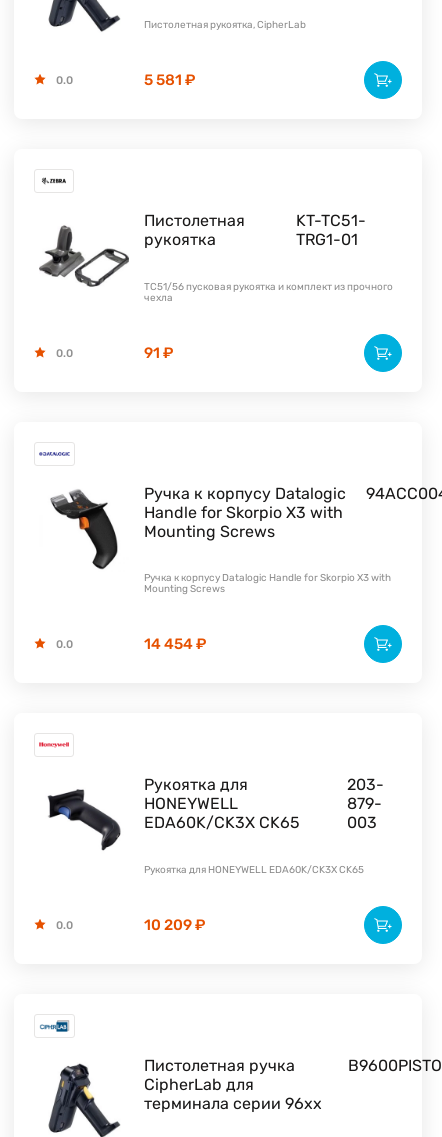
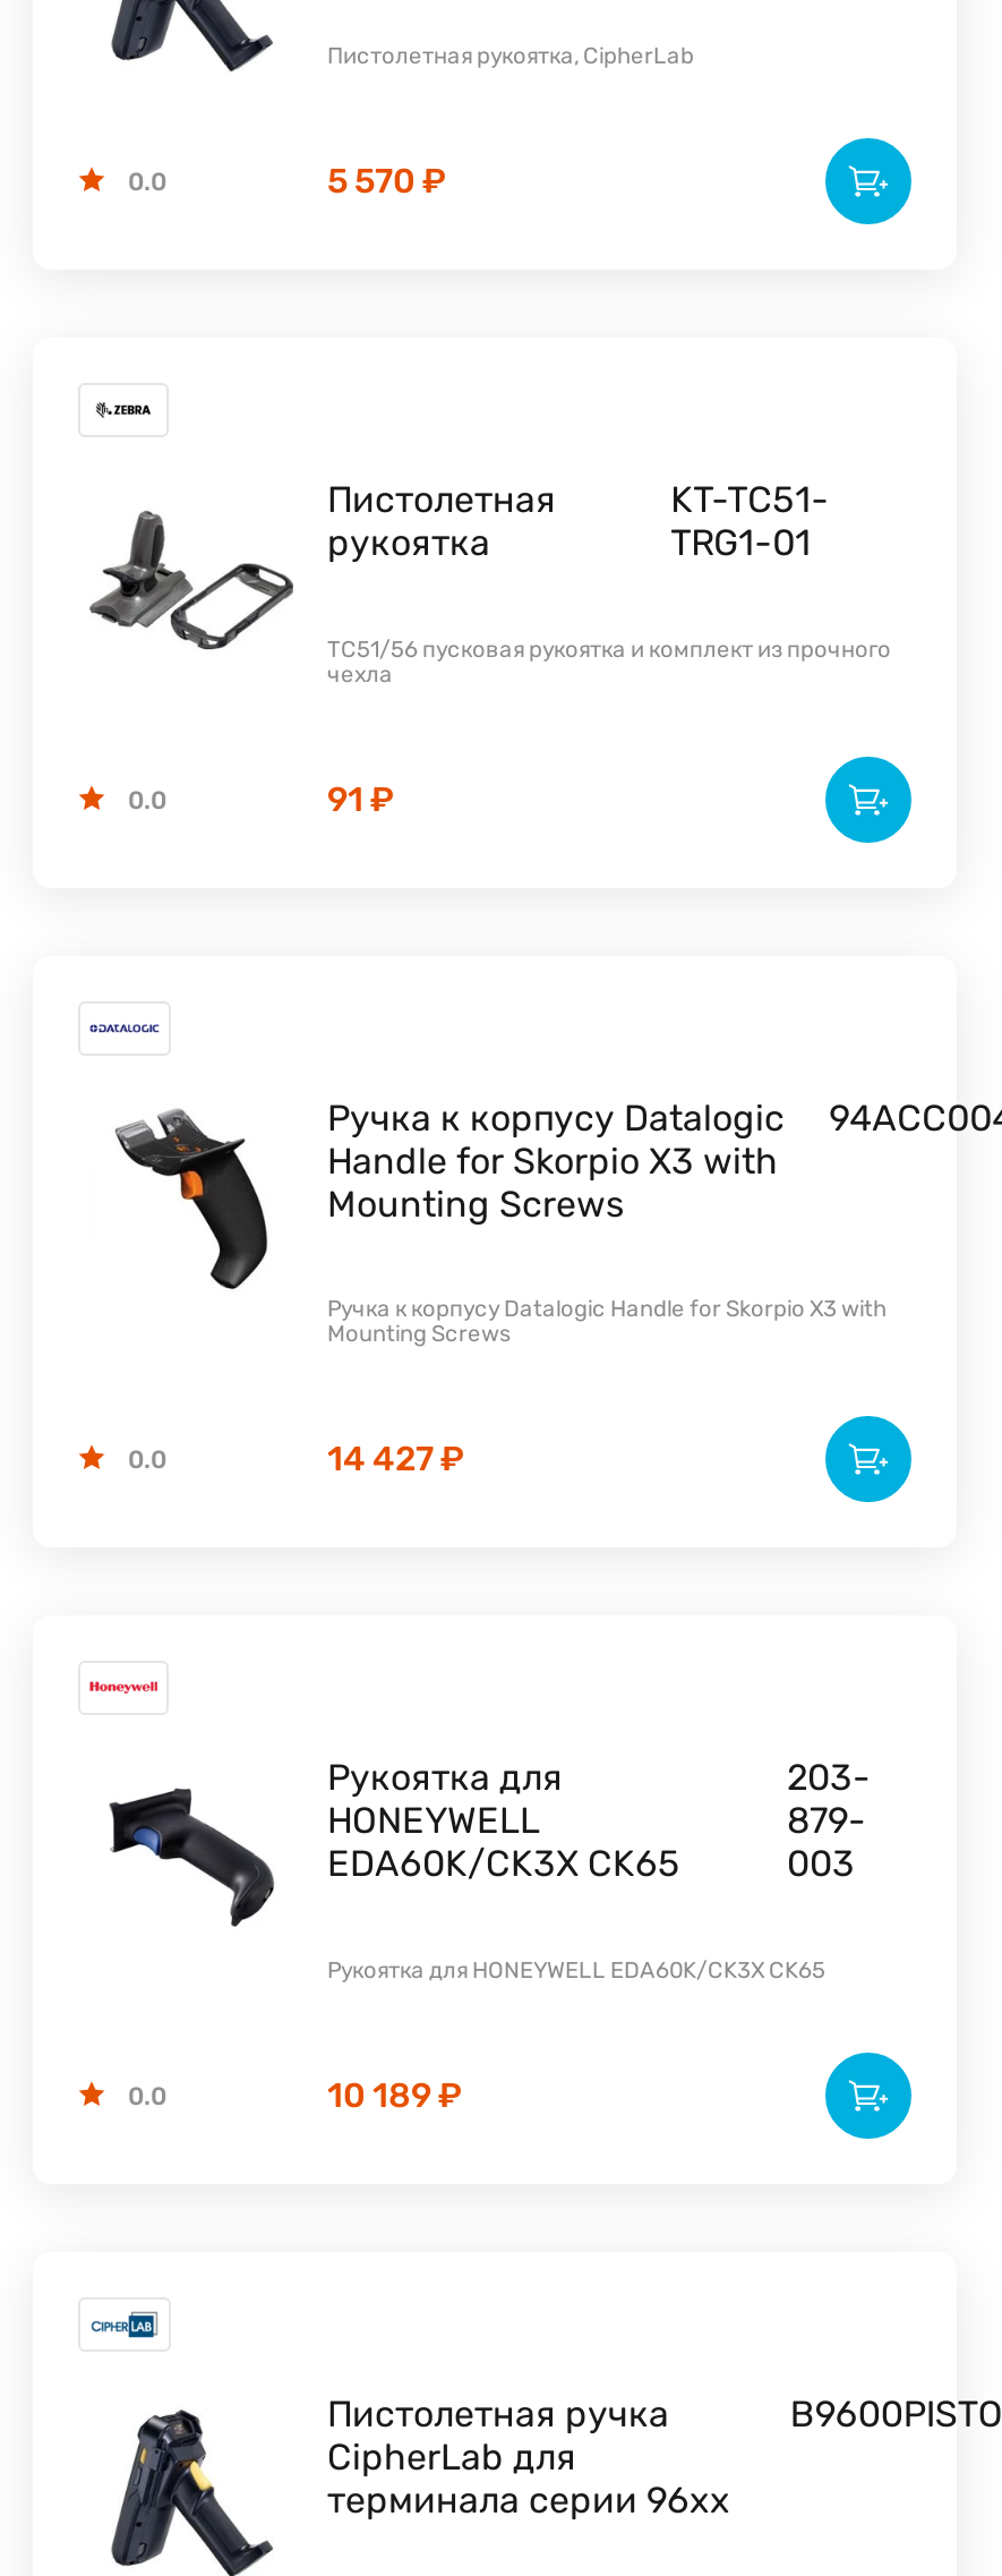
- 5 581 ₽
+ 5 570 ₽

- 14 454 ₽
+ 14 427 ₽

- 10 209 ₽
+ 10 189 ₽
